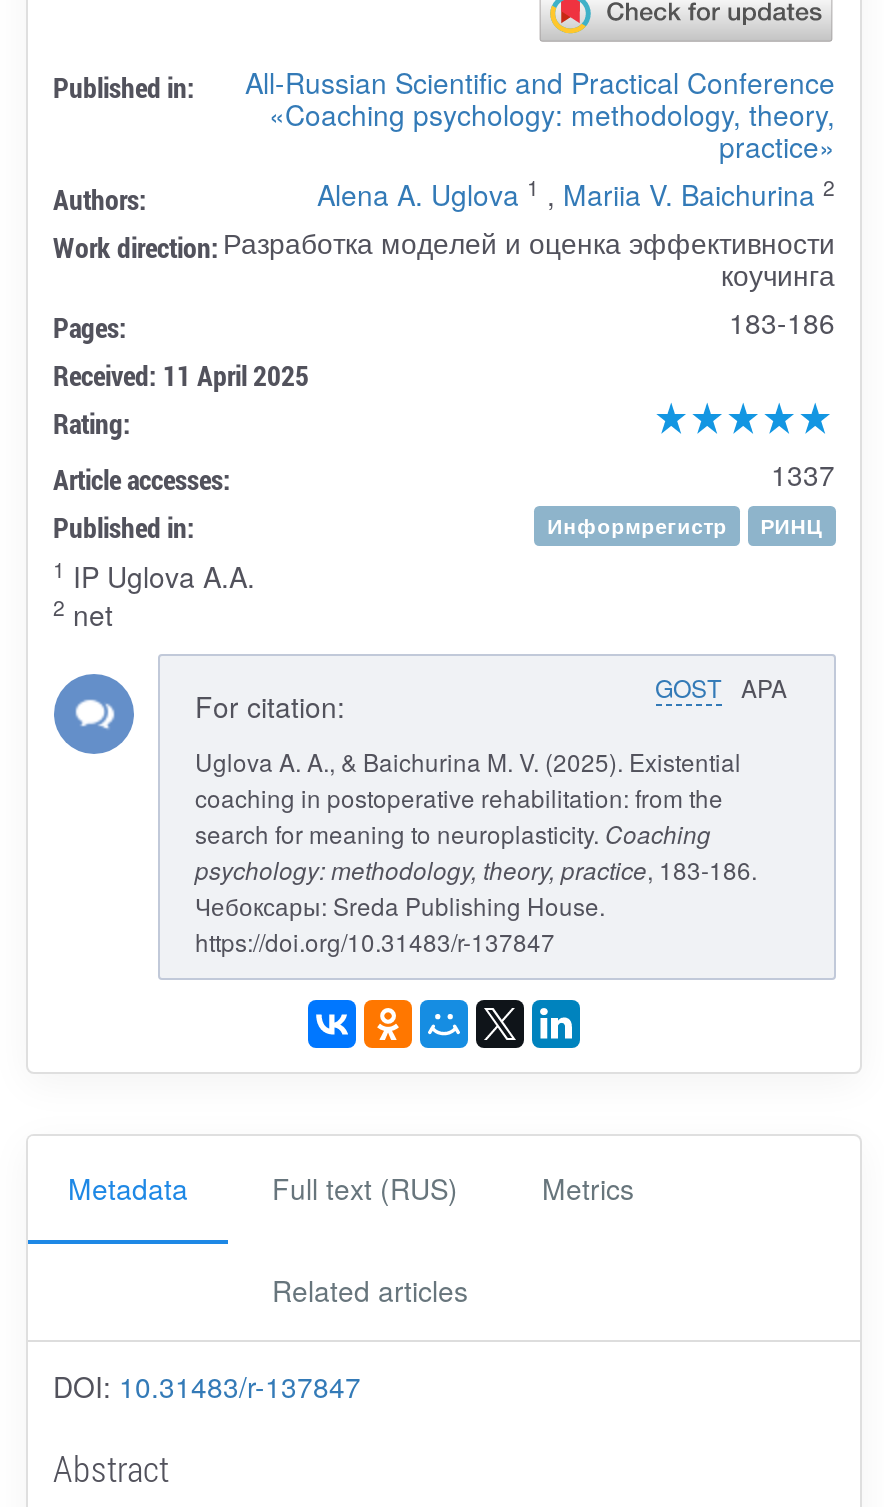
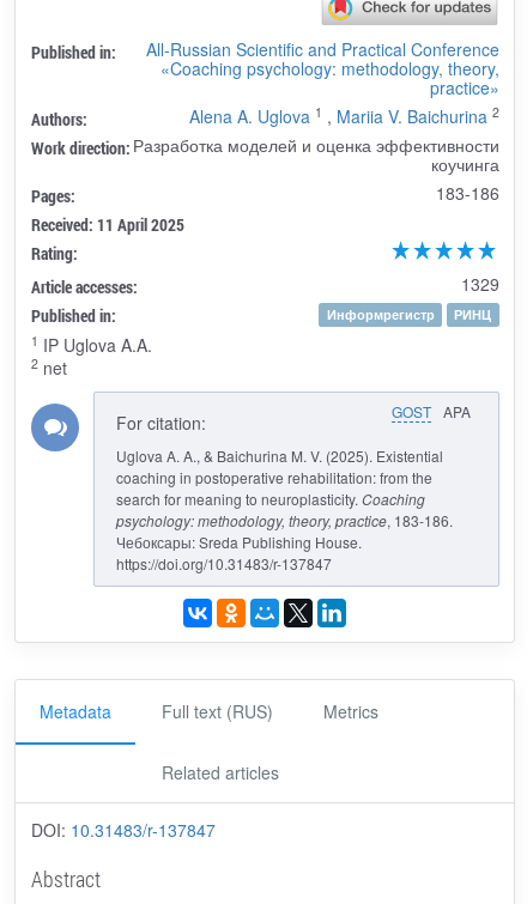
- 1337
+ 1329
